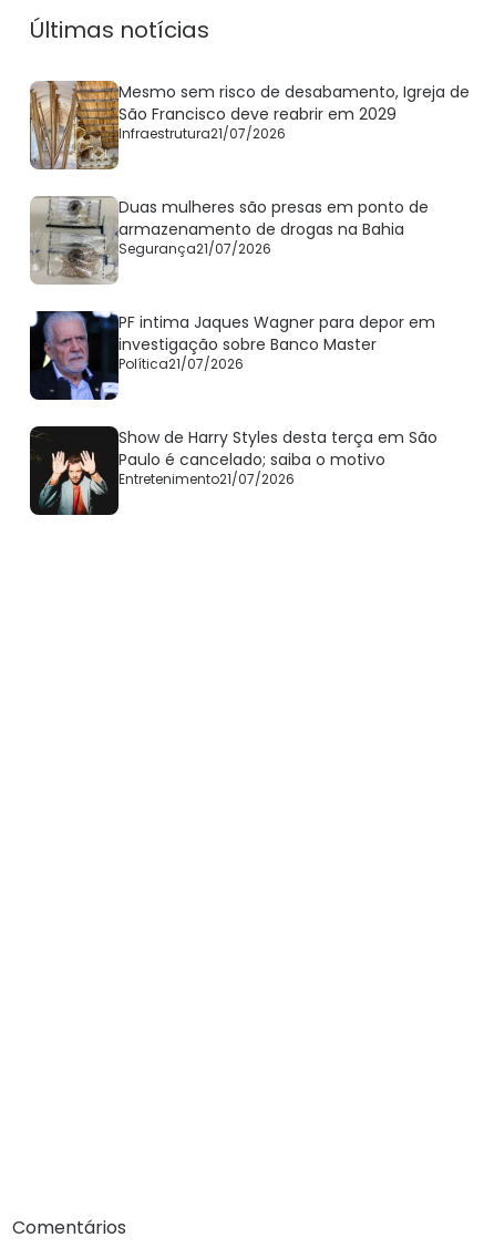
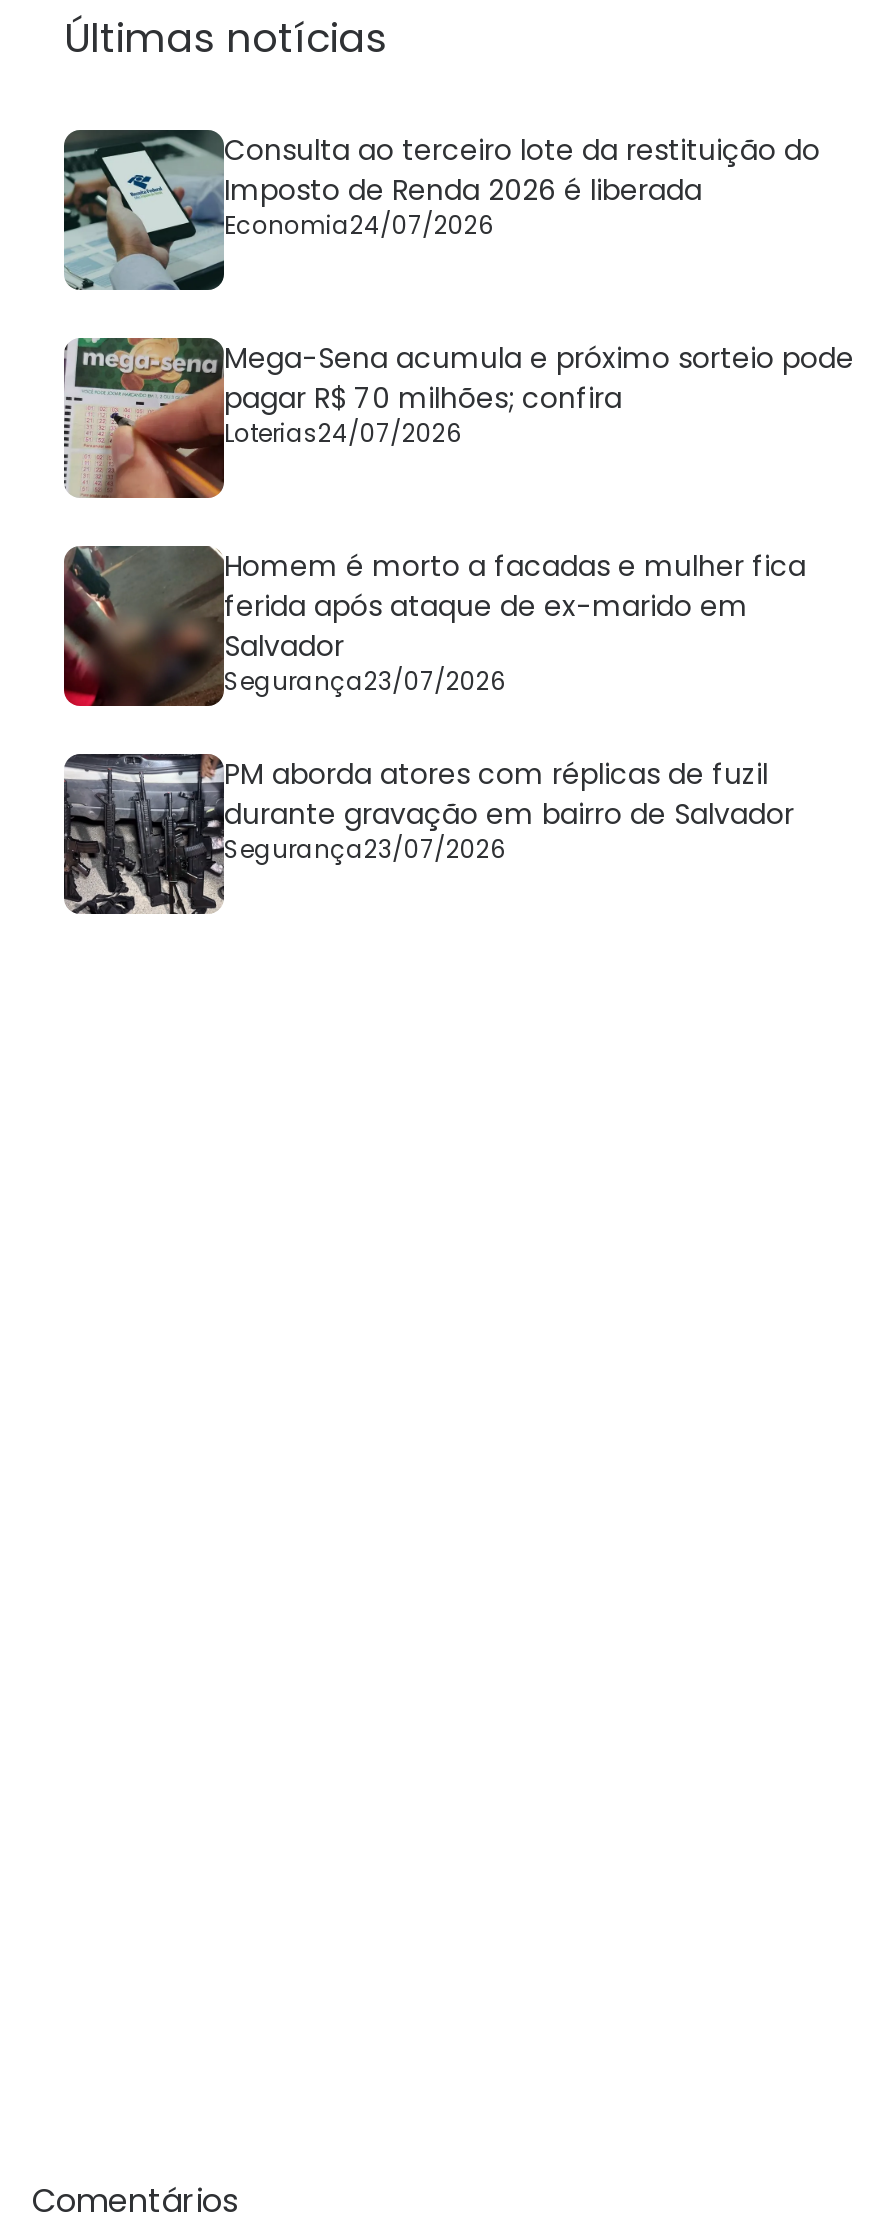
- [image]
- Mesmo sem risco de desabamento, Igreja de
- São Francisco deve reabrir em 2029
- Infraestrutura21/07/2026
+ [image]
+ Consulta ao terceiro lote da restituição do
+ Imposto de Renda 2026 é liberada
+ Economia24/07/2026

- [image]
- Duas mulheres são presas em ponto de
- armazenamento de drogas na Bahia
- Segurança21/07/2026
+ [image]
+ Mega-Sena acumula e próximo sorteio pode
+ pagar R$ 70 milhões; confira
+ Loterias24/07/2026

- [image]
- PF intima Jaques Wagner para depor em
- investigação sobre Banco Master
- Política21/07/2026
+ [image]
+ Homem é morto a facadas e mulher fica
+ ferida após ataque de ex-marido em
+ Salvador
+ Segurança23/07/2026

- [image]
- Show de Harry Styles desta terça em São
- Paulo é cancelado; saiba o motivo
- Entretenimento21/07/2026
+ [image]
+ PM aborda atores com réplicas de fuzil
+ durante gravação em bairro de Salvador
+ Segurança23/07/2026
